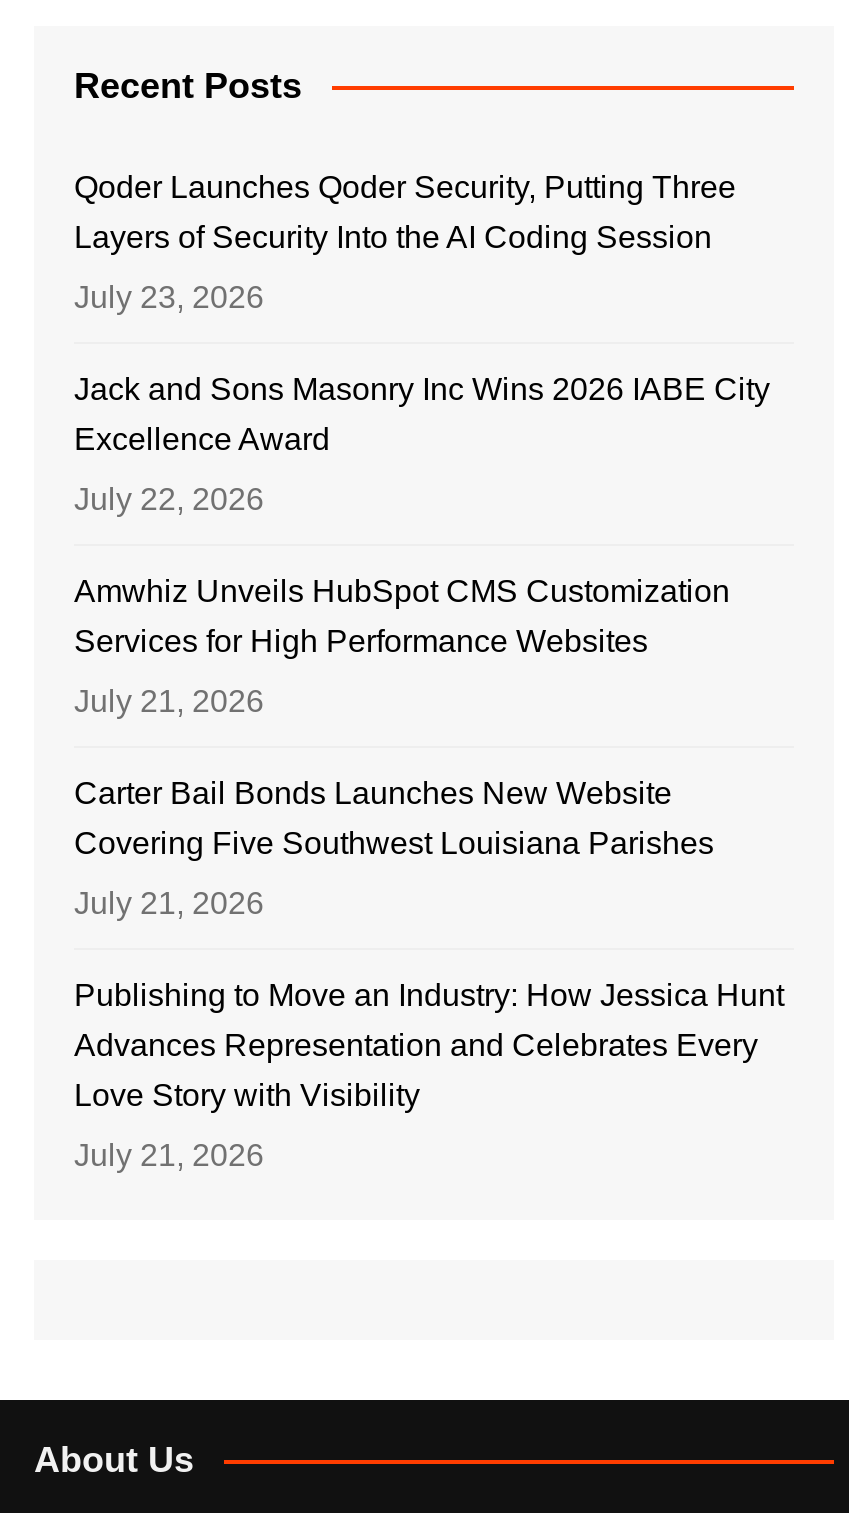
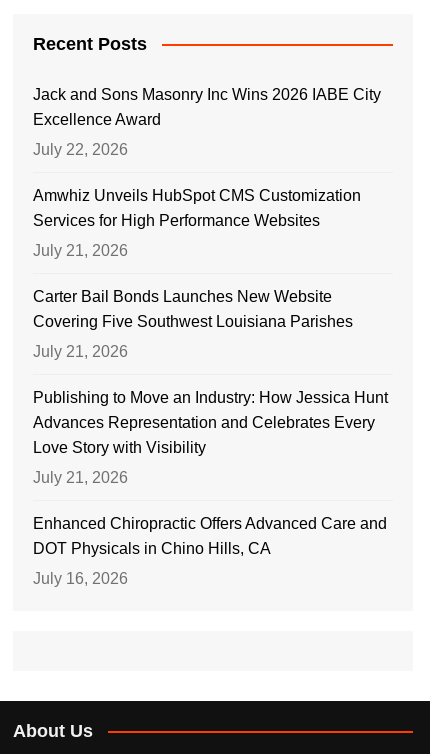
- Qoder Launches Qoder Security, Putting Three
- Layers of Security Into the AI Coding Session
- July 23, 2026

moved up: Jack and Sons Masonry Inc Wins 2026 IABE City | Excellence Award | July 22, 2026 | ... | Love Story with Visibility | July 21, 2026

+ Enhanced Chiropractic Offers Advanced Care and
+ DOT Physicals in Chino Hills, CA
+ July 16, 2026
